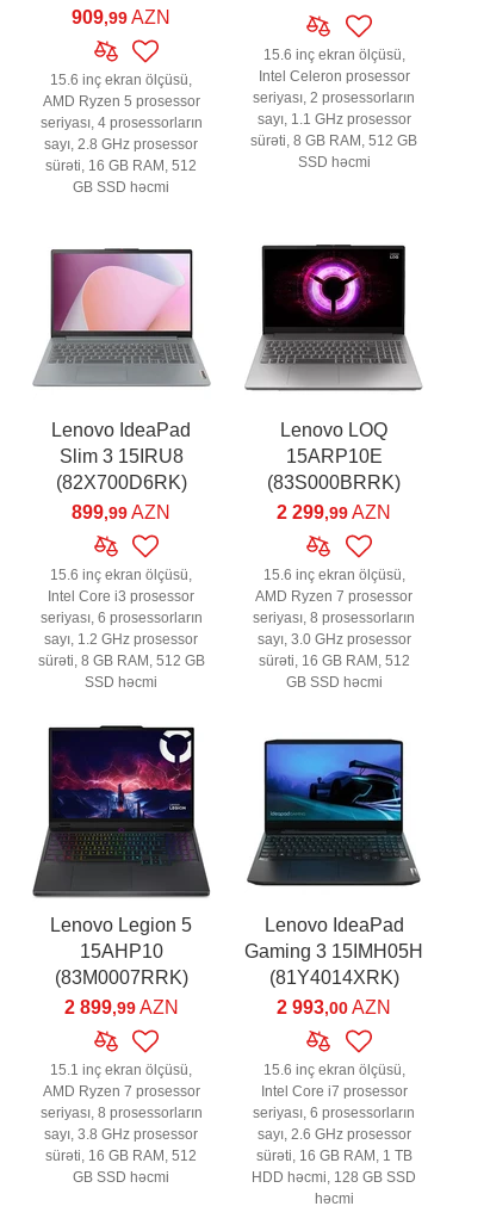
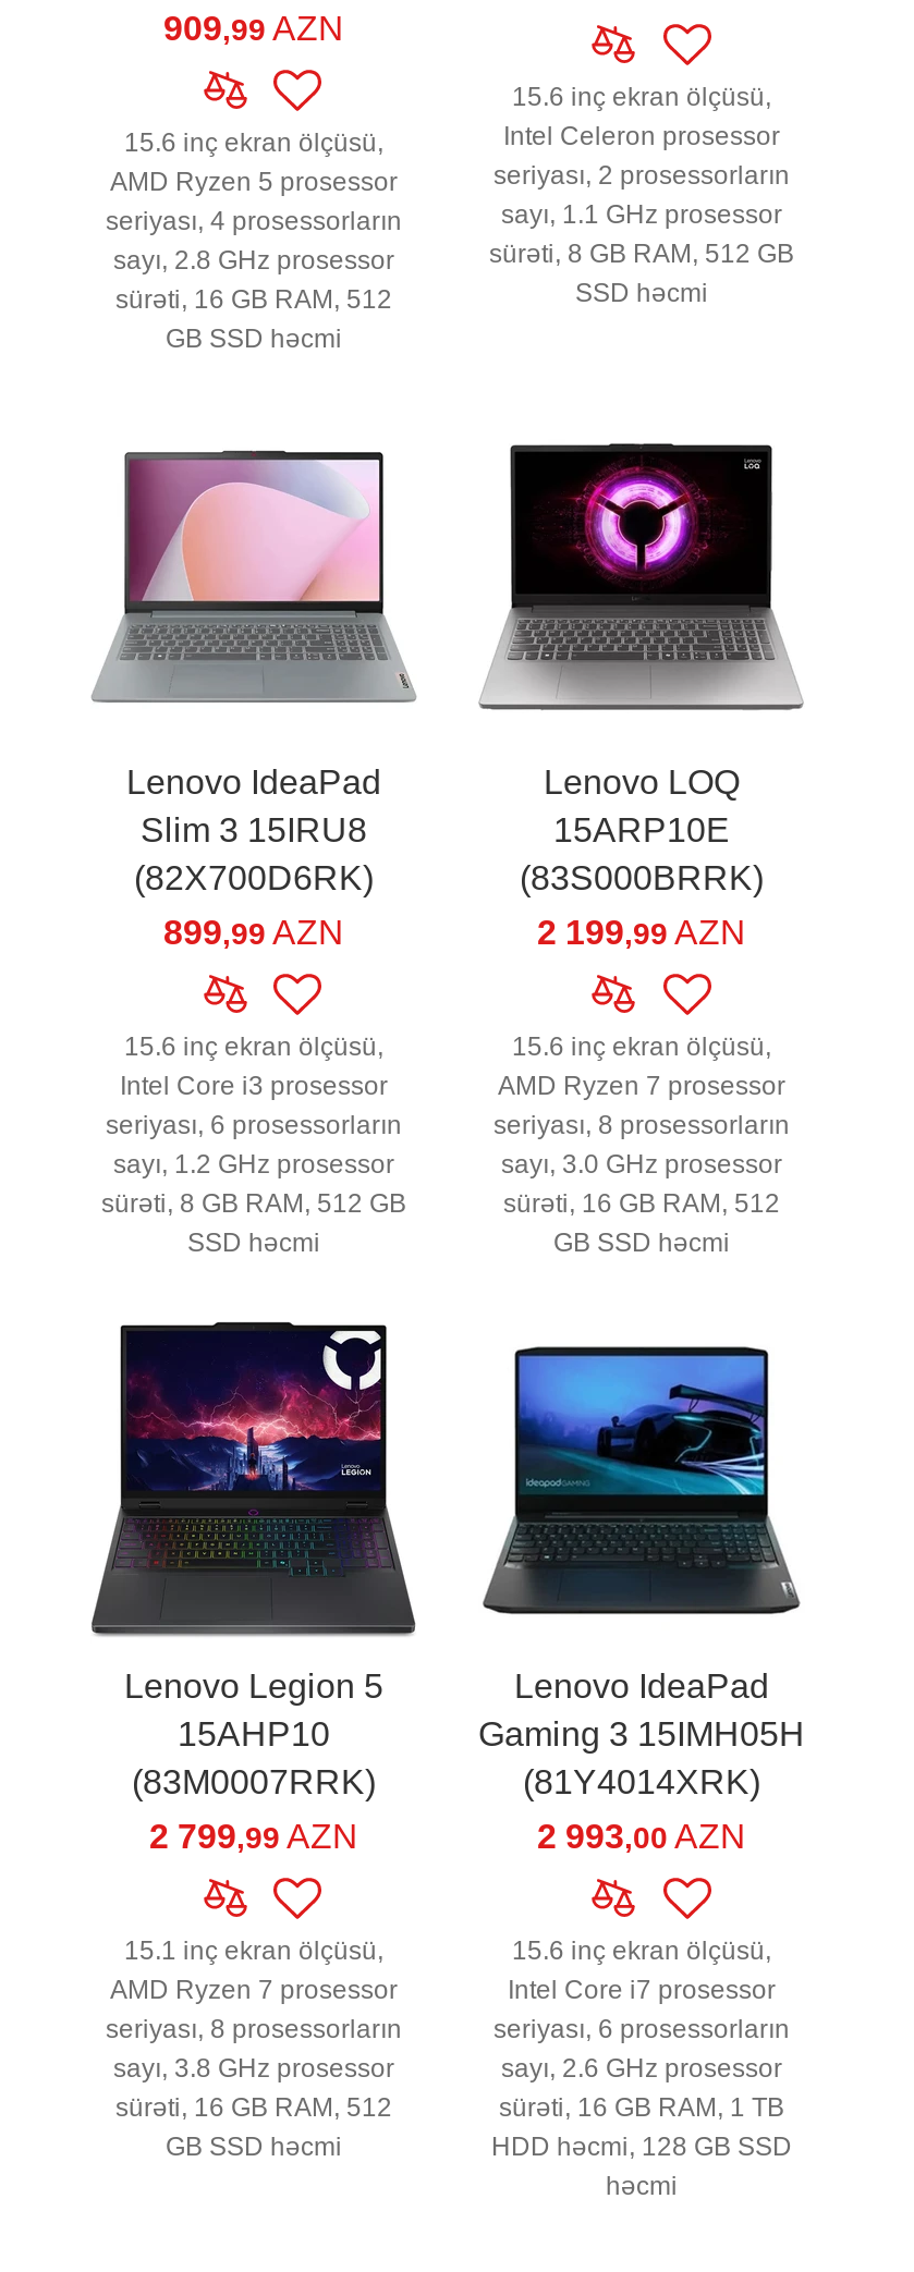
- 2 299,99 AZN
+ 2 199,99 AZN

- 2 899,99 AZN
+ 2 799,99 AZN
